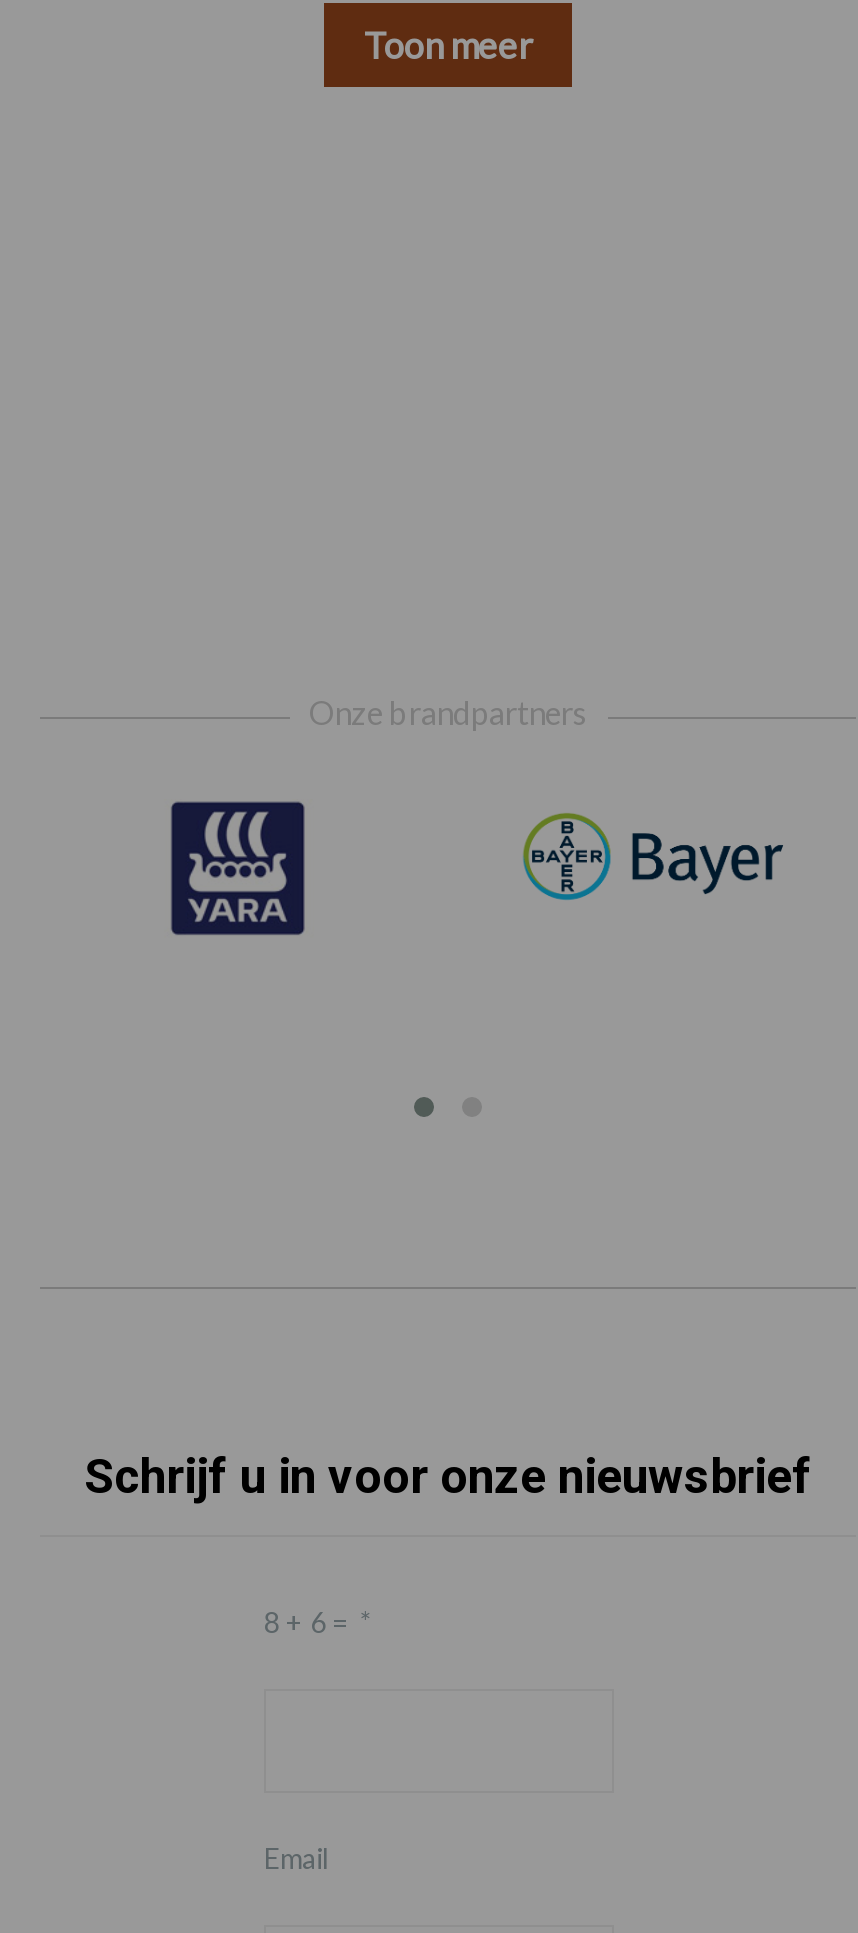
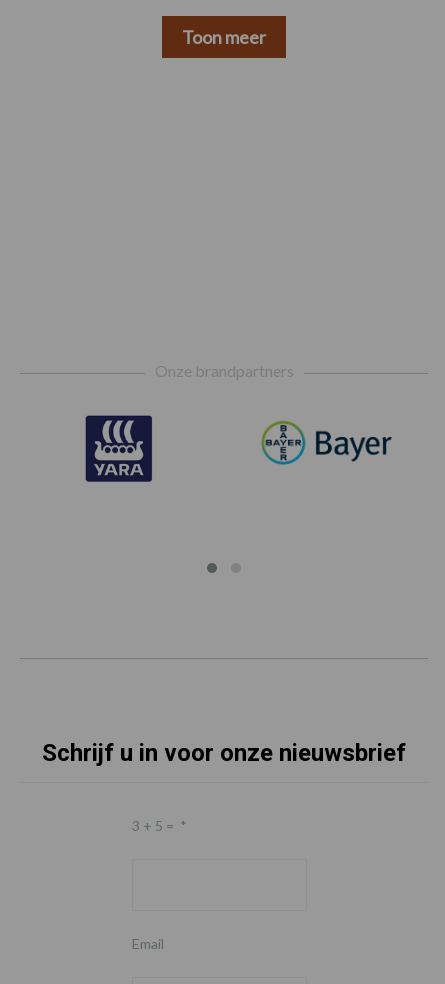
- 8 + 6 = *
+ 3 + 5 = *
